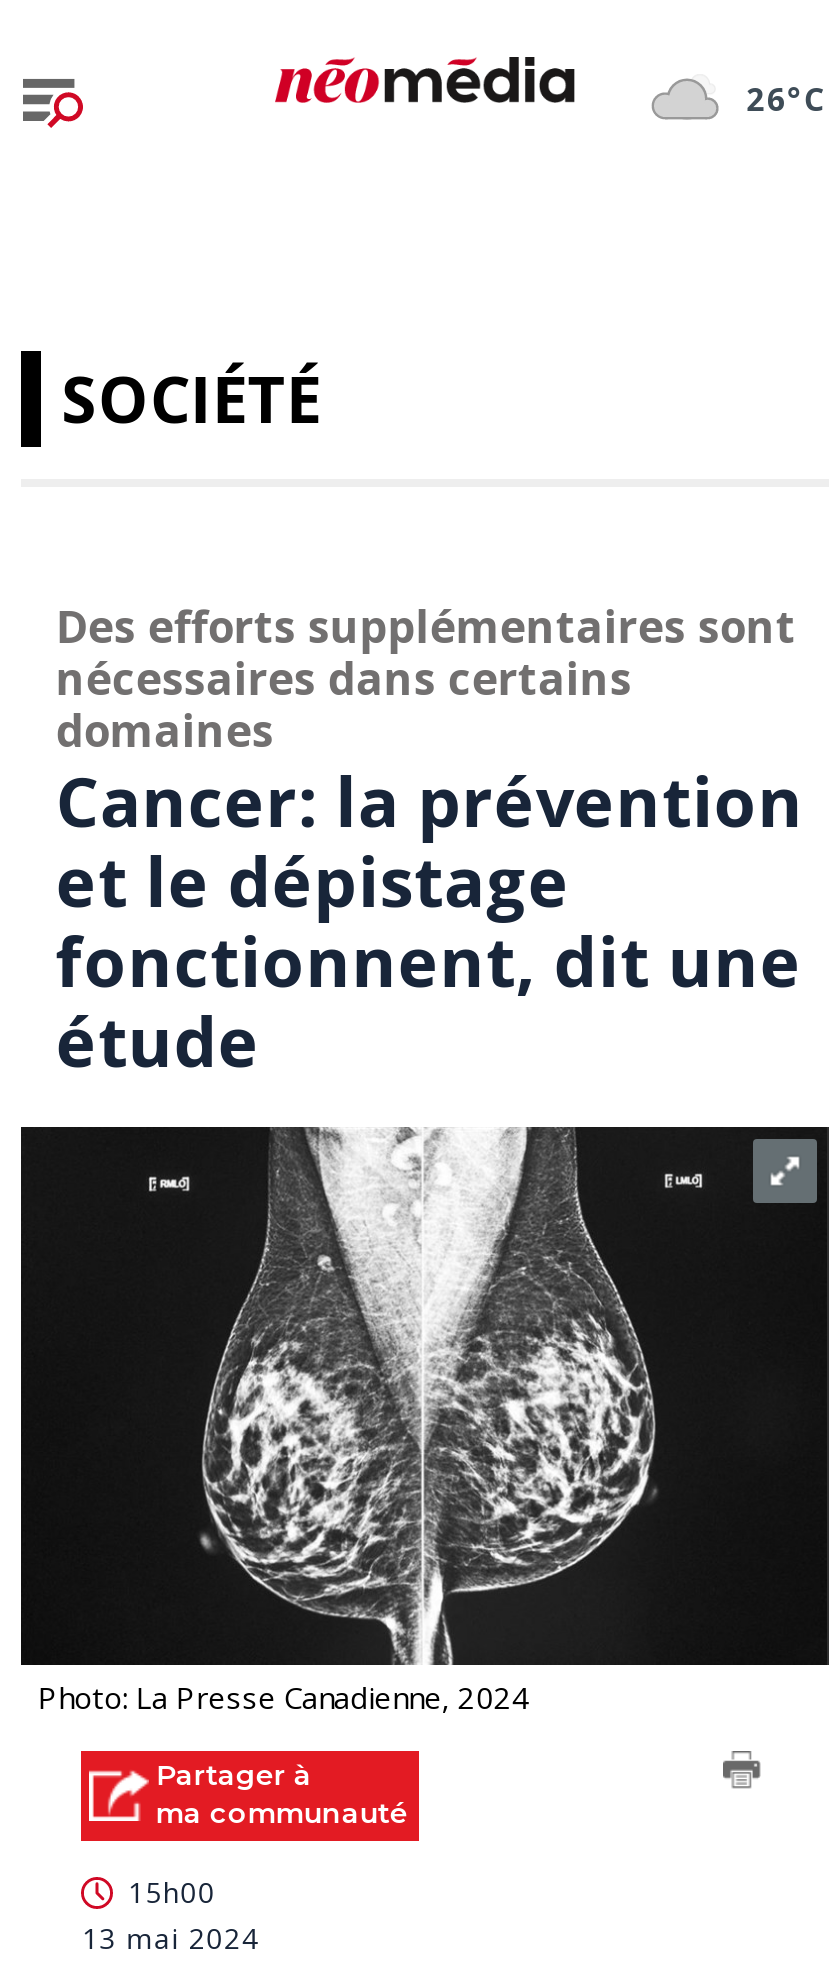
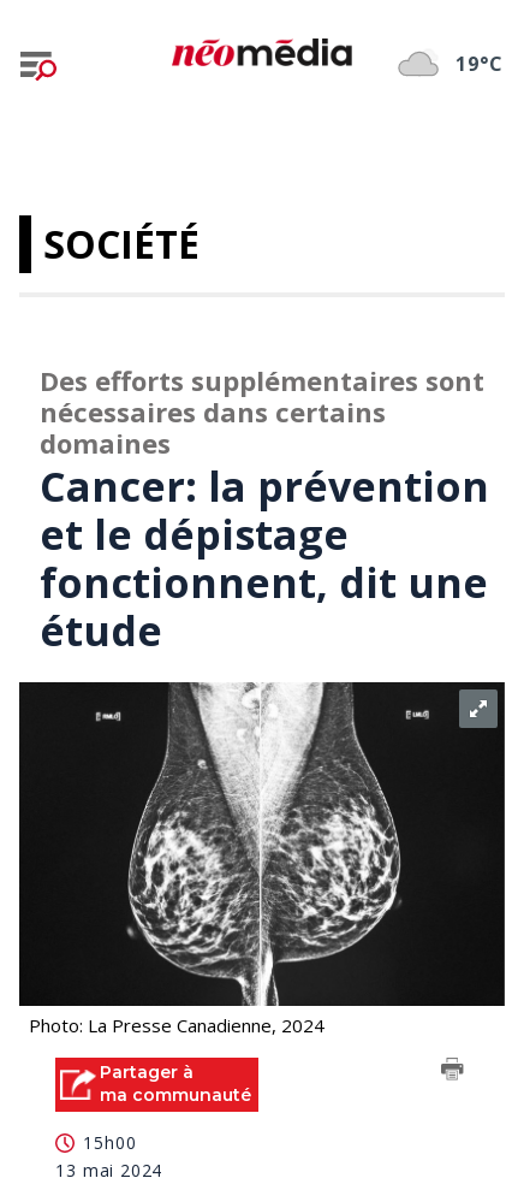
- 26°C
+ 19°C
